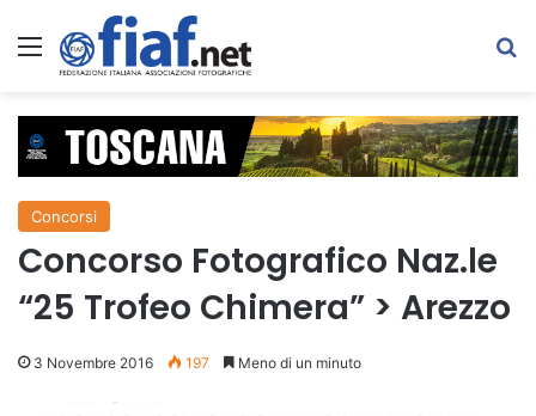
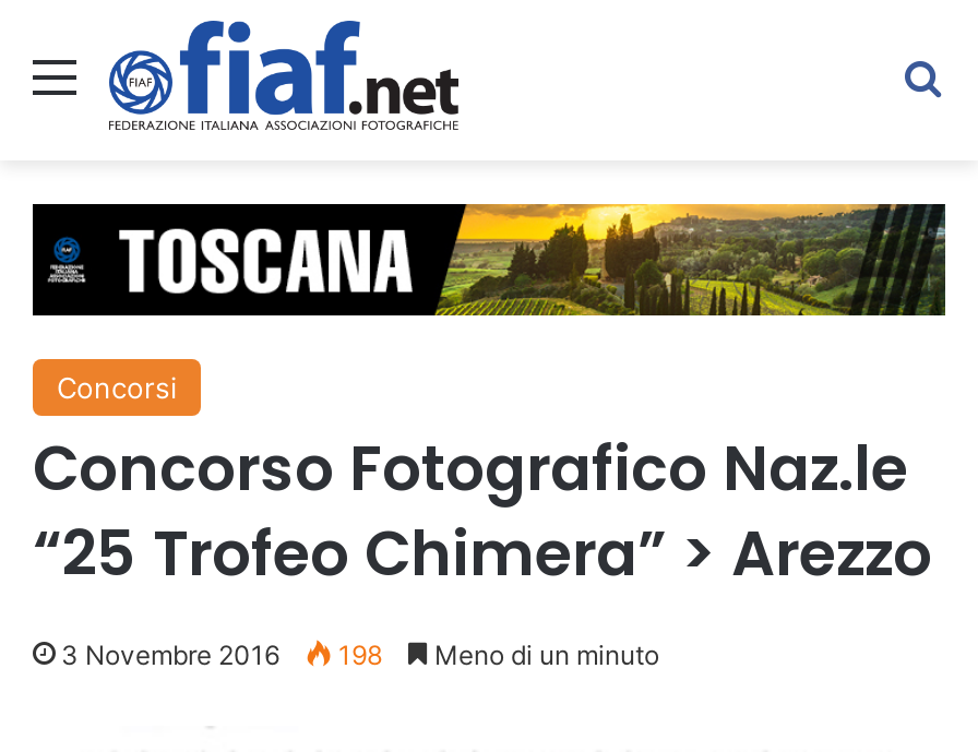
- 3 Novembre 2016 197 Meno di un minuto
+ 3 Novembre 2016 198 Meno di un minuto
